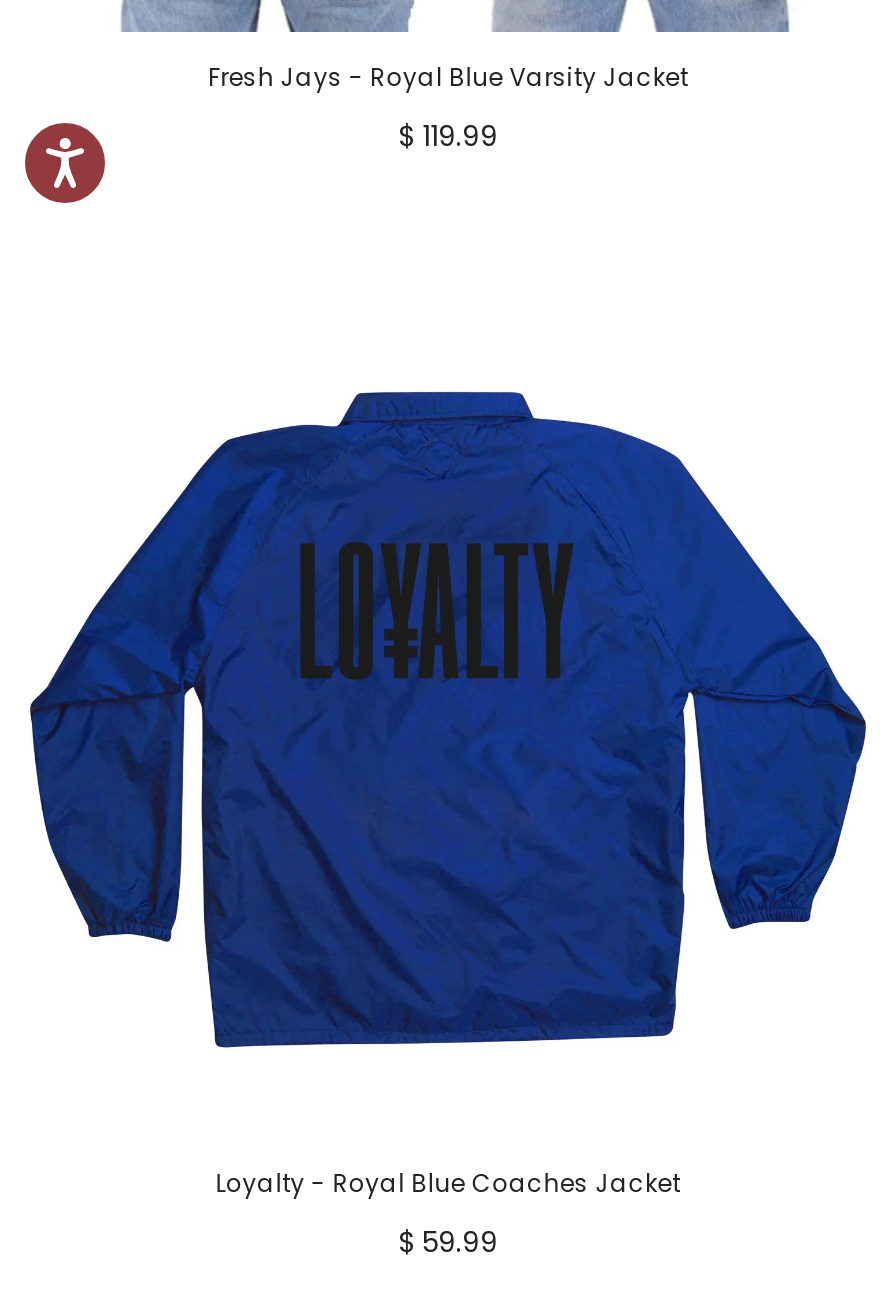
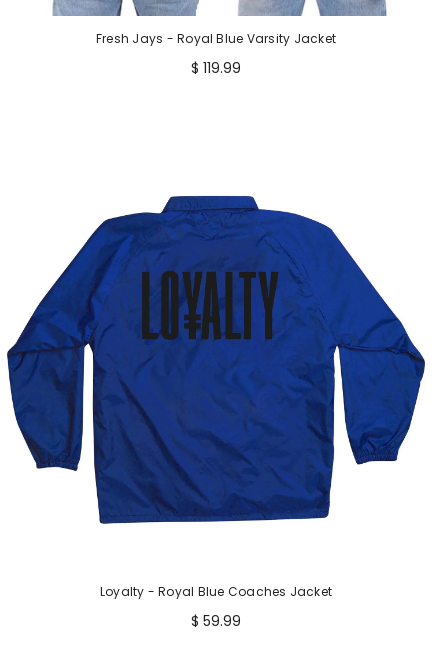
- [image]
